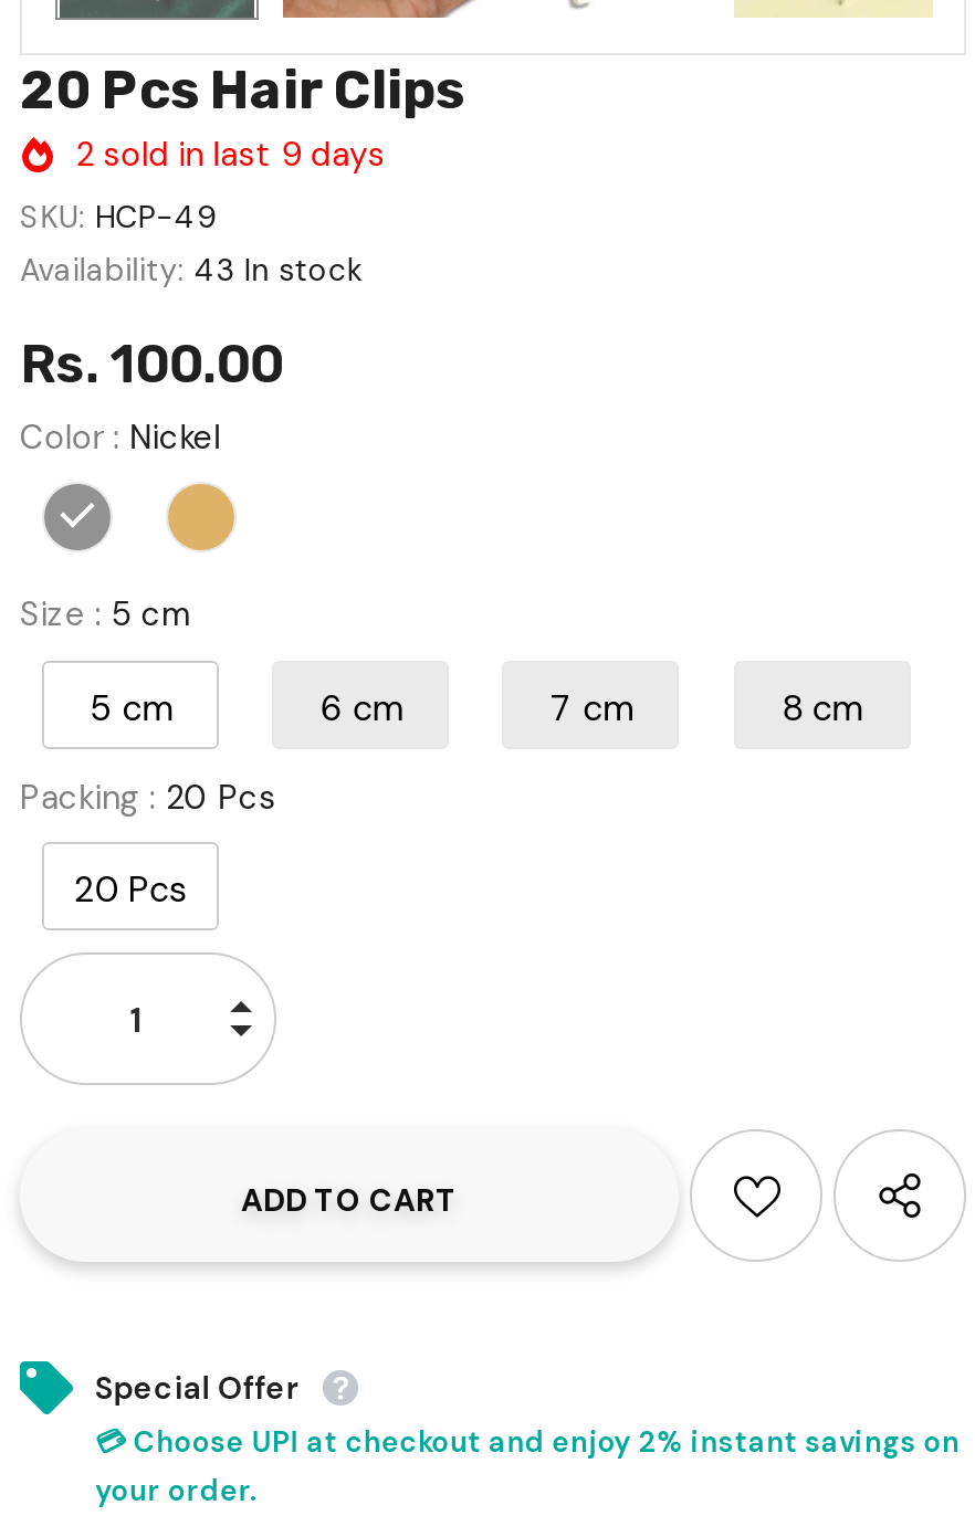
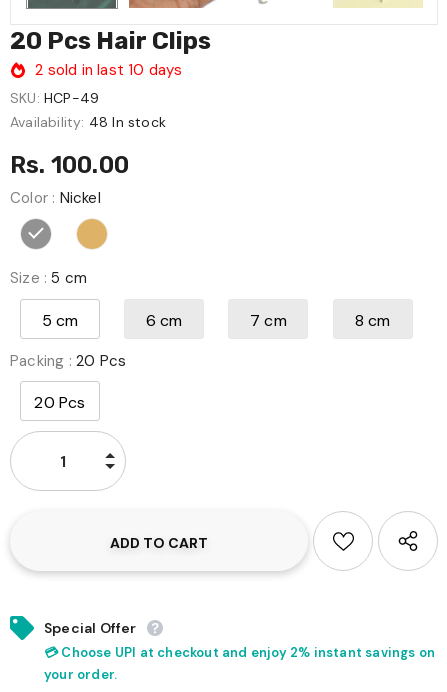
- 2 sold in last 9 days
+ 2 sold in last 10 days

- Availability: 43 In stock
+ Availability: 48 In stock
